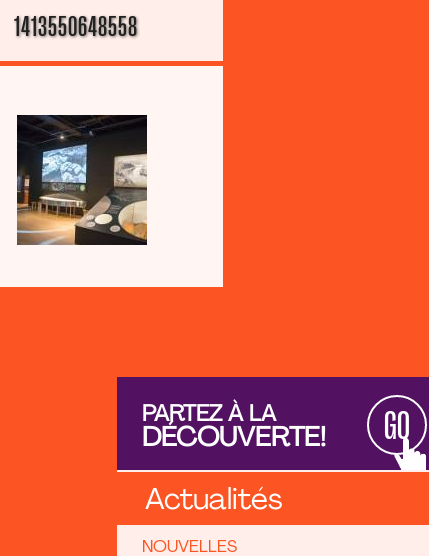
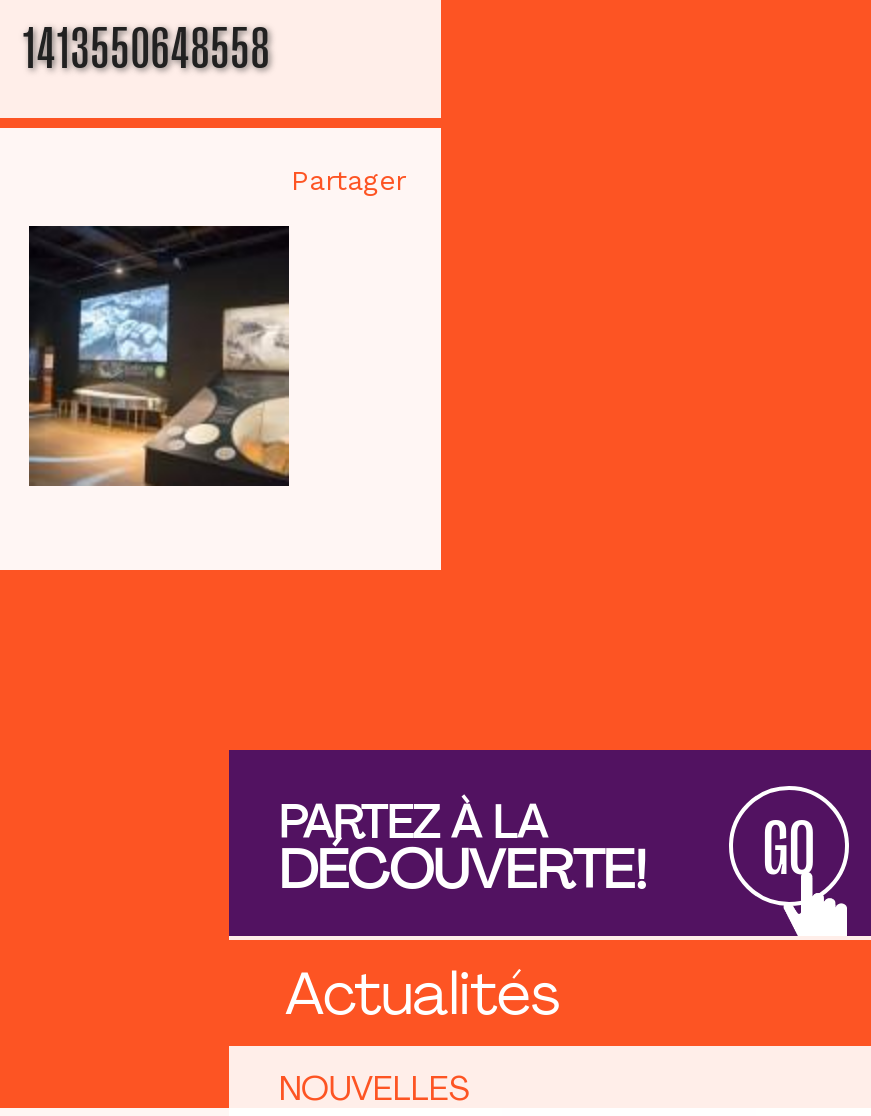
+ Partager
